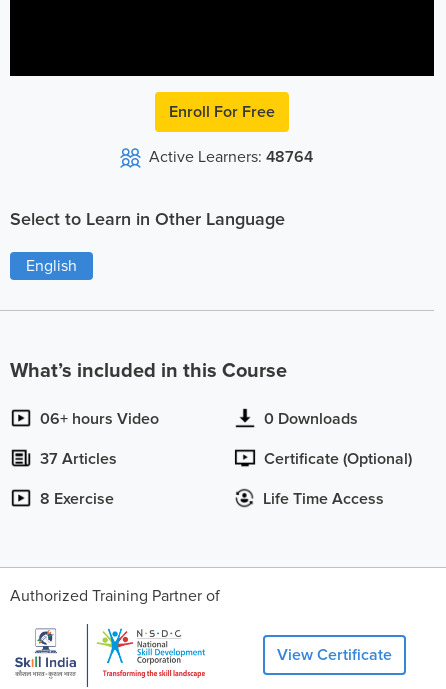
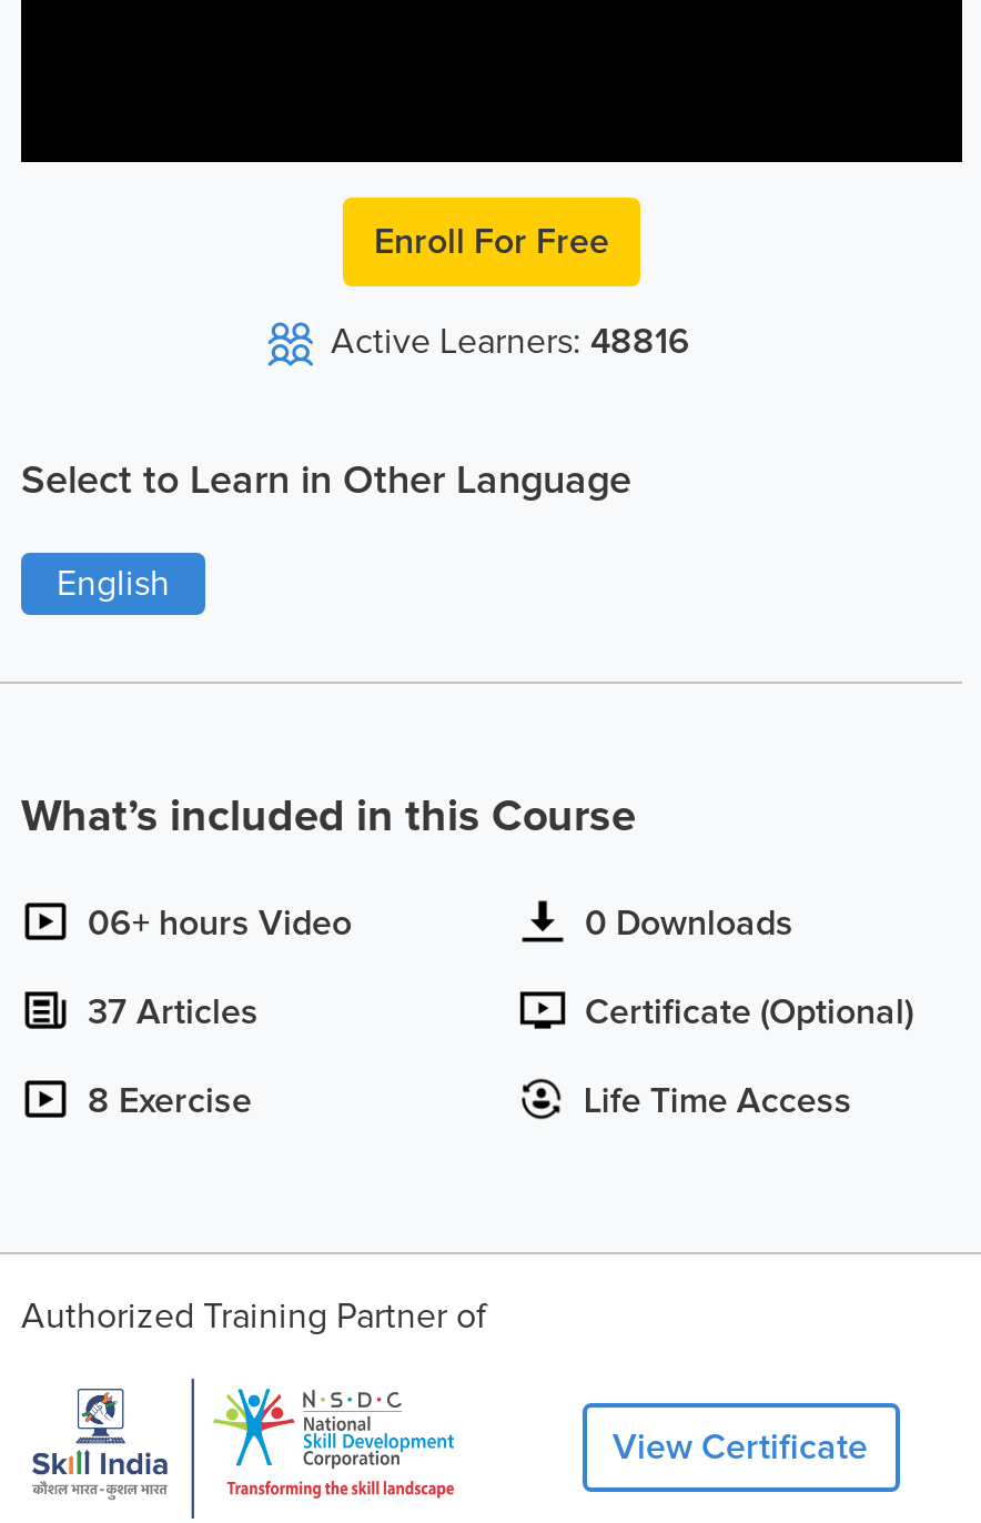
- Active Learners: 48764
+ Active Learners: 48816
